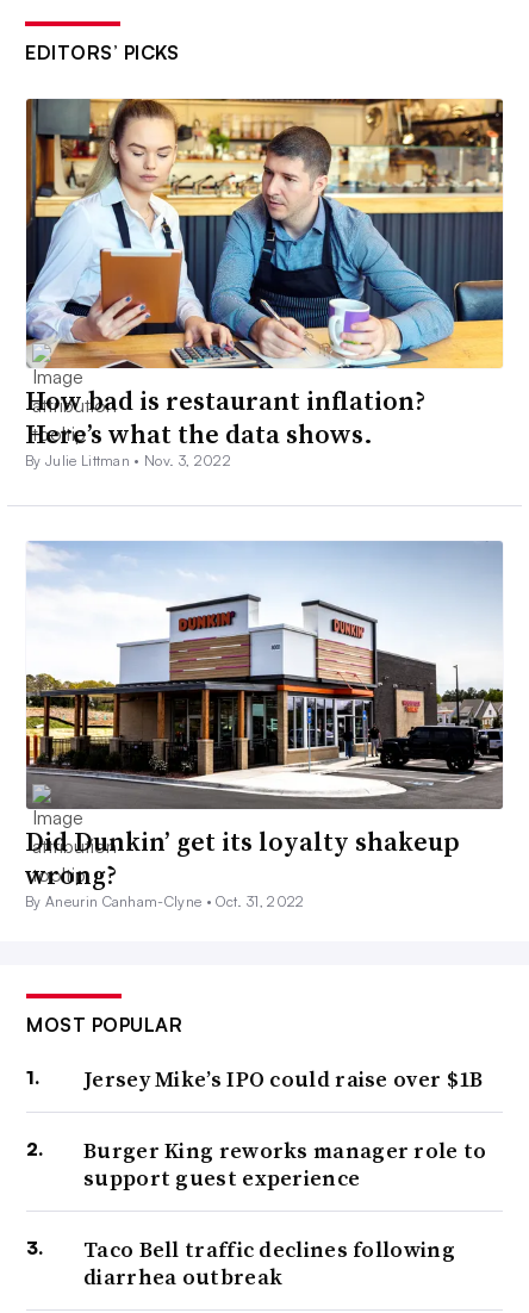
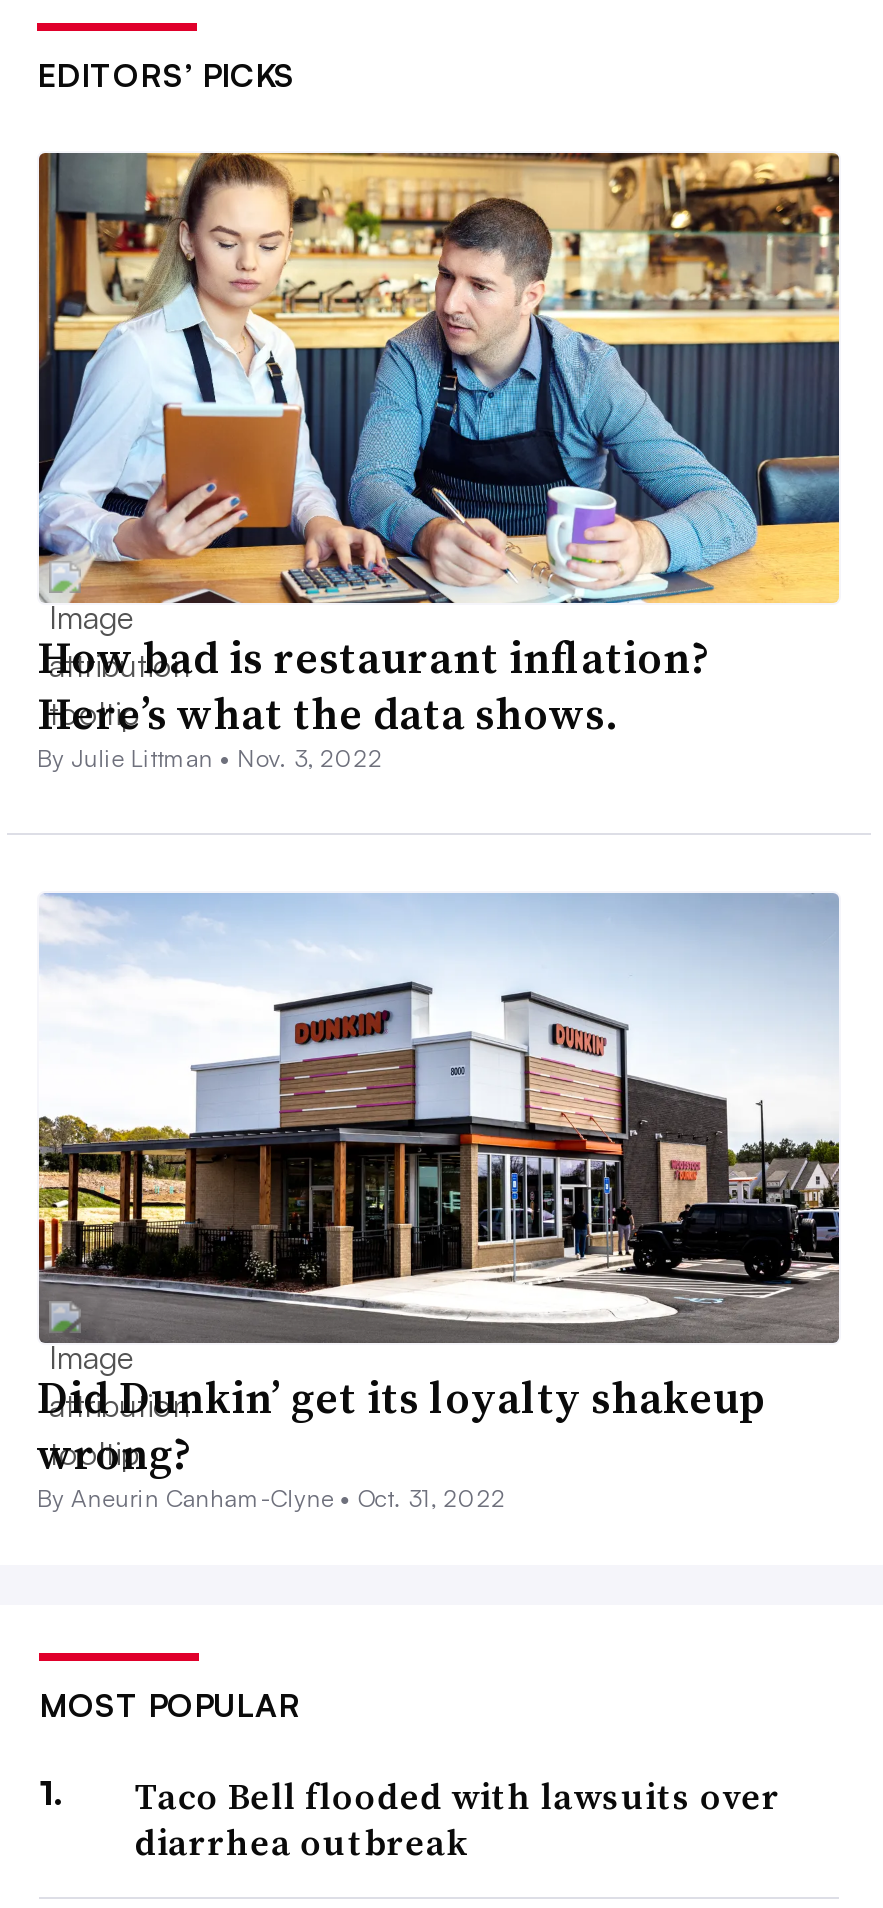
- Jersey Mike’s IPO could raise over $1B
- Burger King reworks manager role to
- support guest experience
- Taco Bell traffic declines following
+ Taco Bell flooded with lawsuits over
